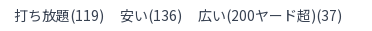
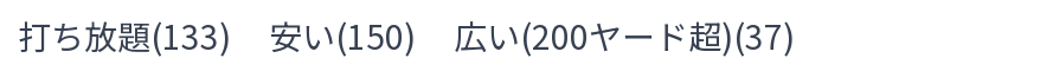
- 打ち放題(119)
+ 打ち放題(133)

- 安い(136)
+ 安い(150)
